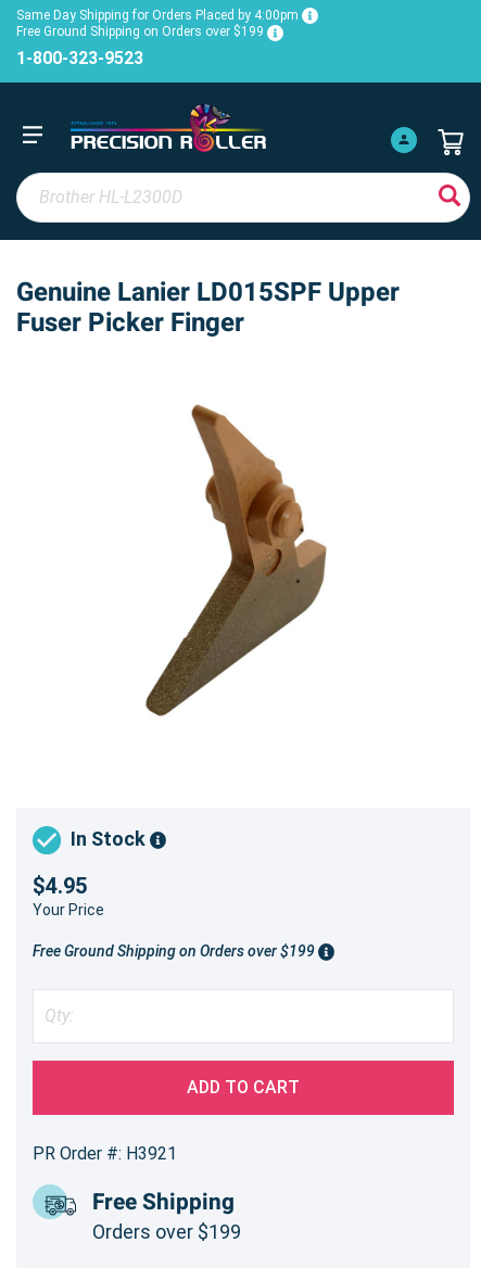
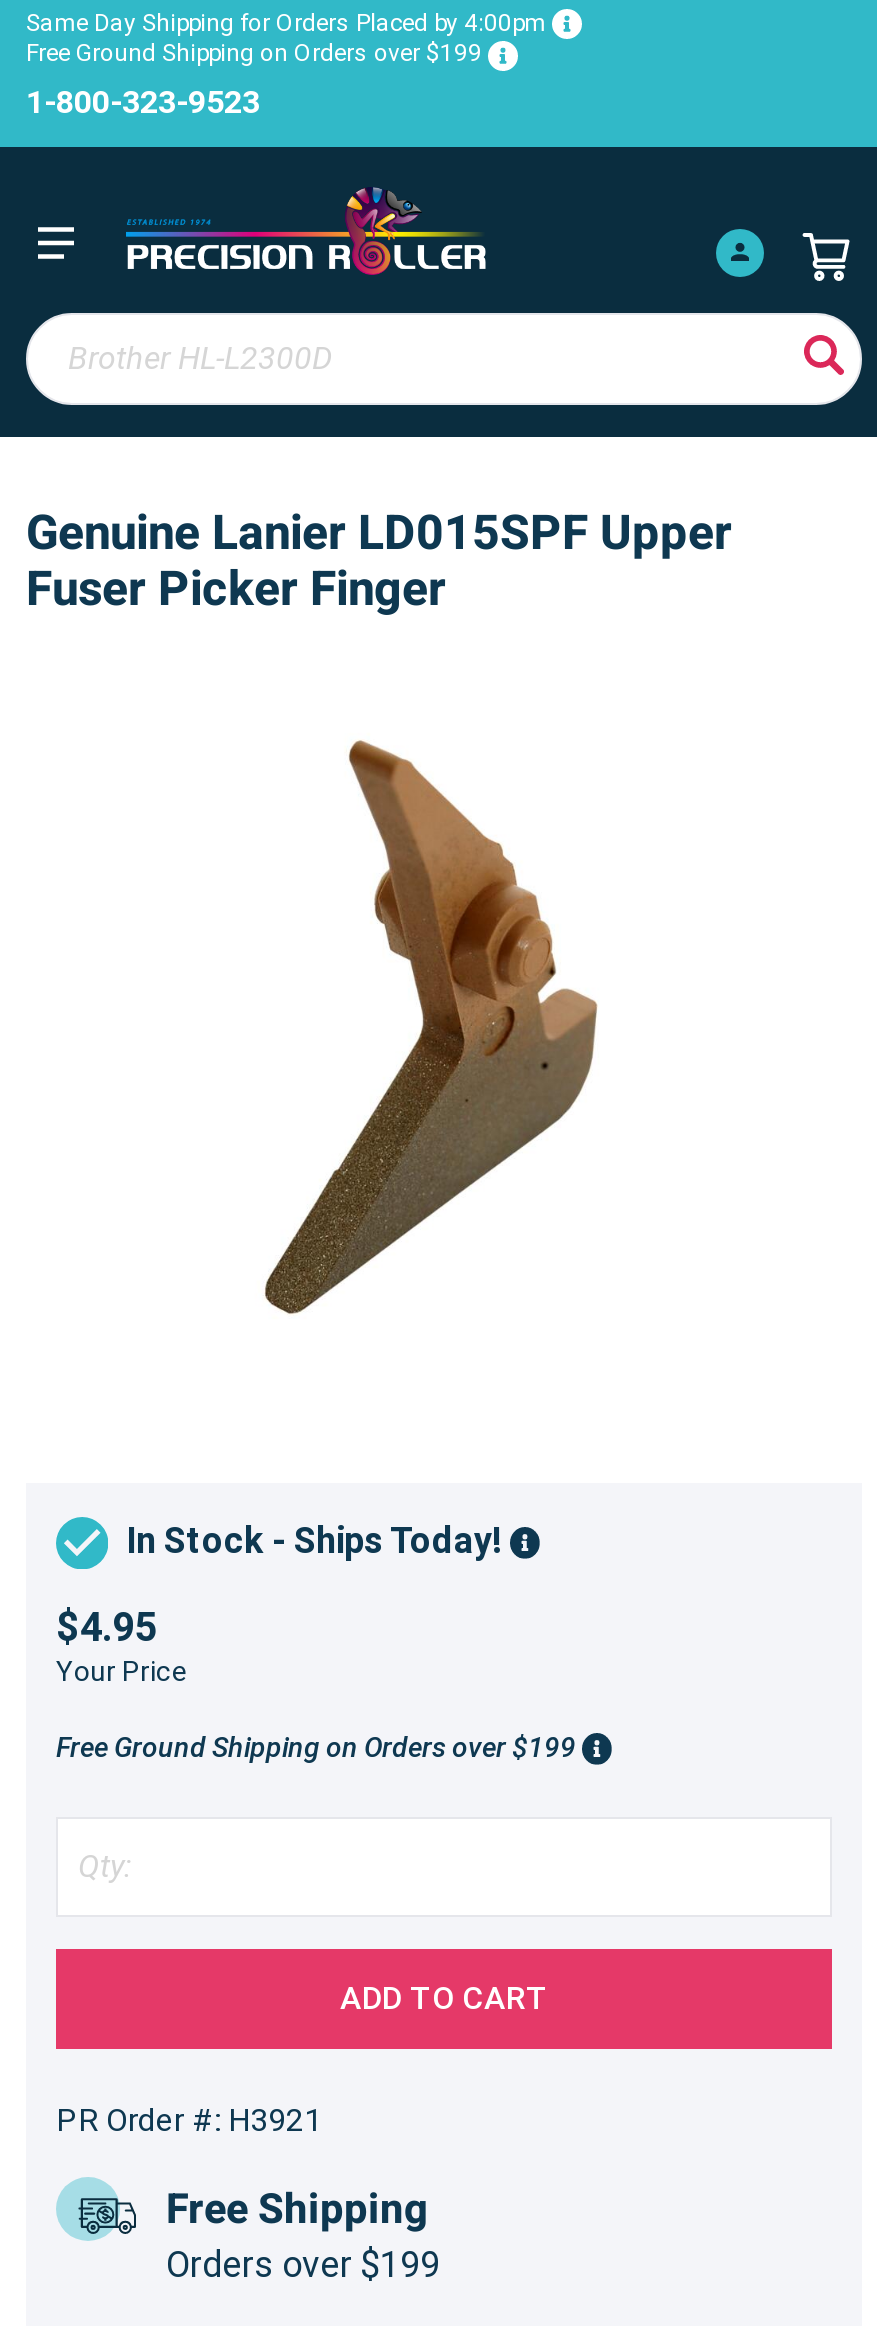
- In Stock
+ In Stock - Ships Today!
